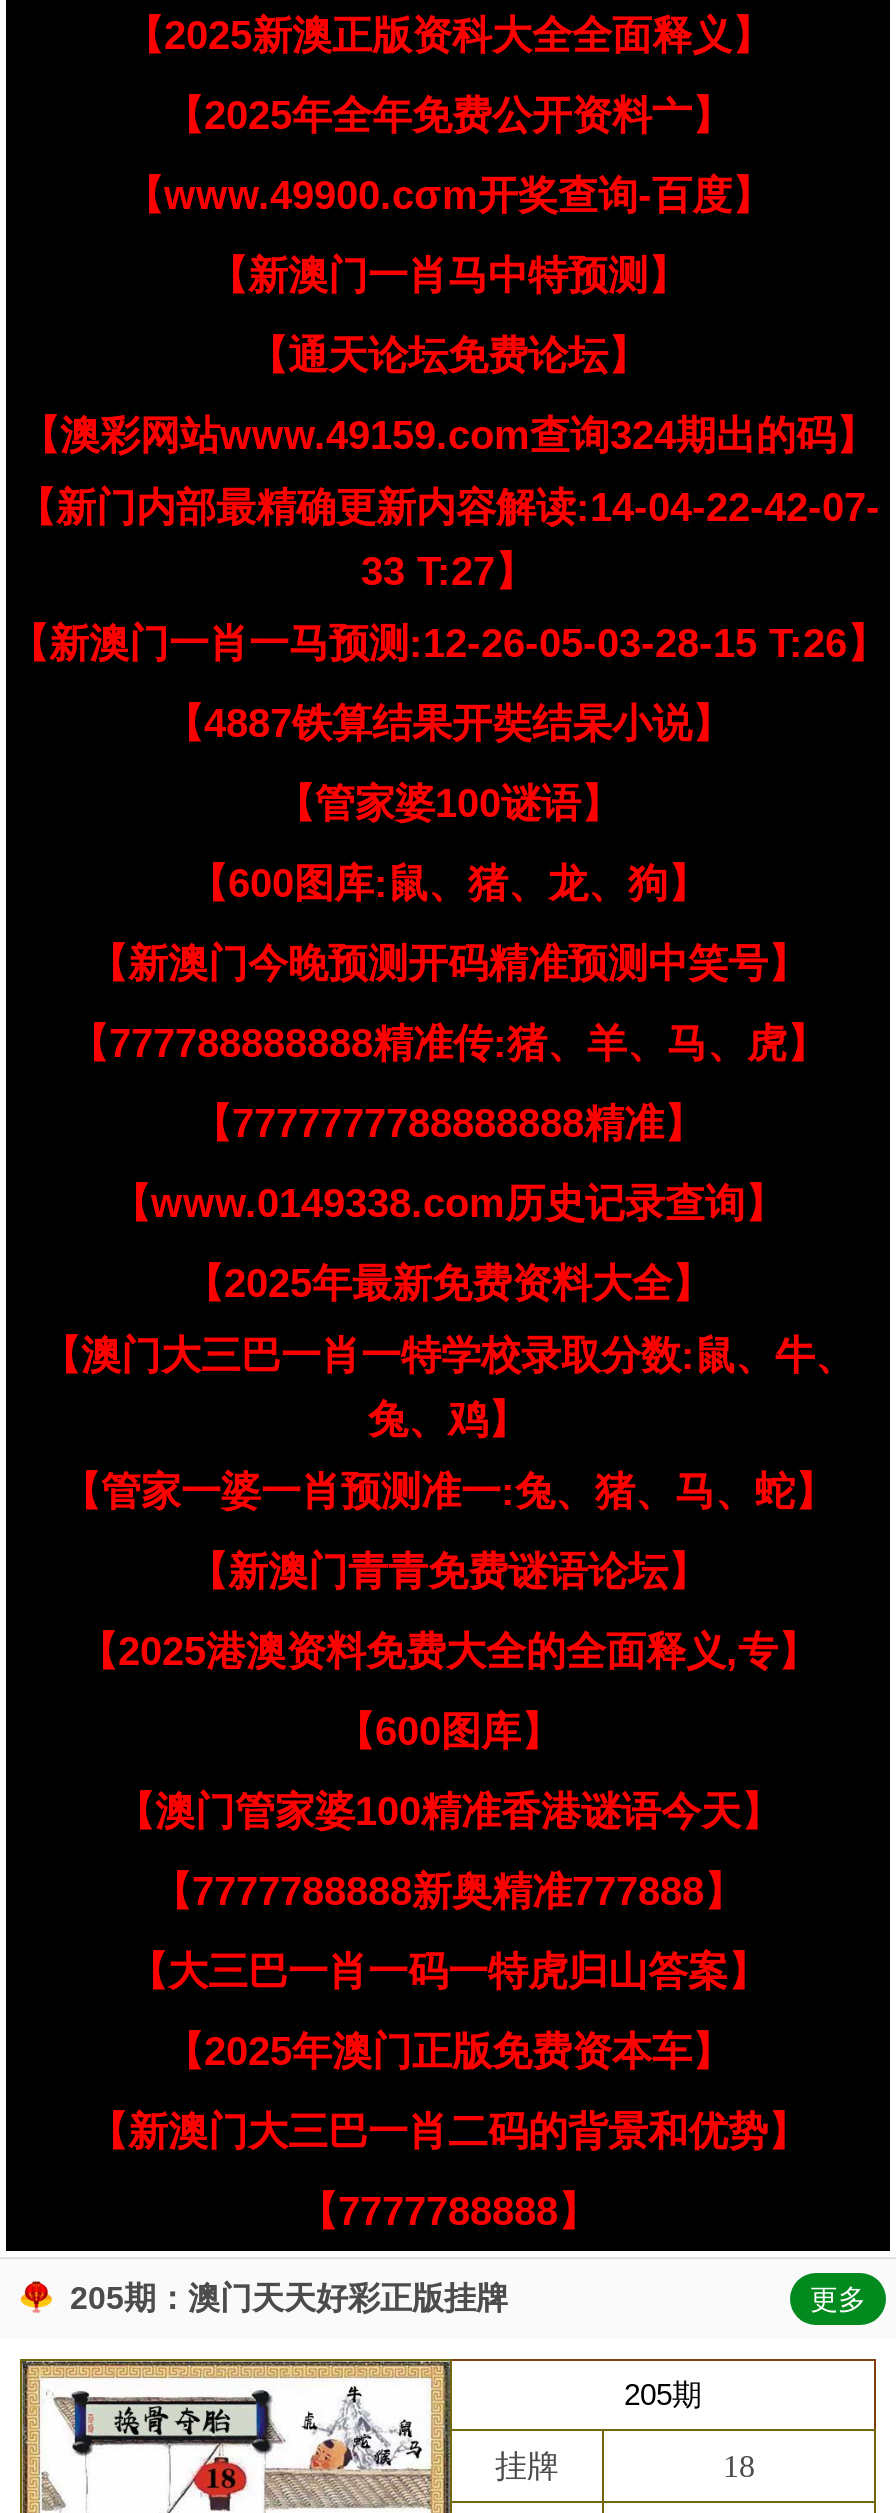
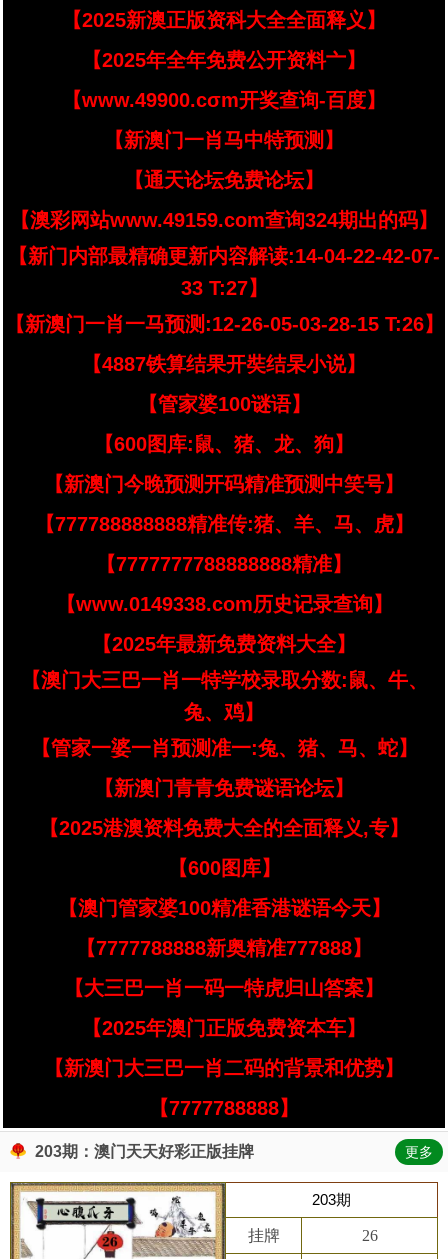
- 205期：澳门天天好彩正版挂牌
+ 203期：澳门天天好彩正版挂牌

- 205期
+ 203期

- 18
+ 26
